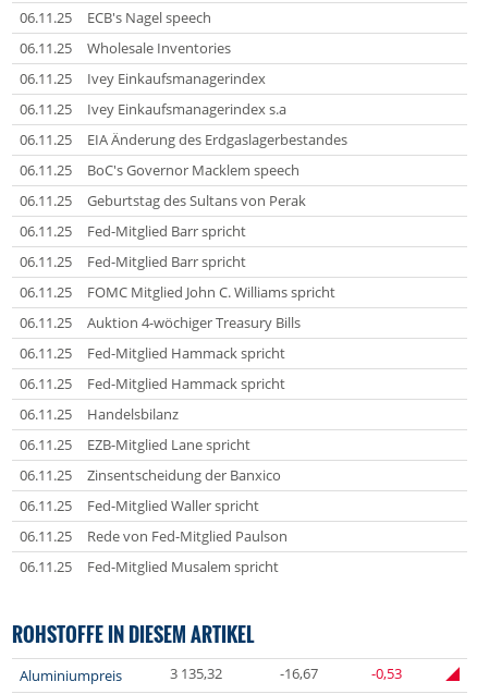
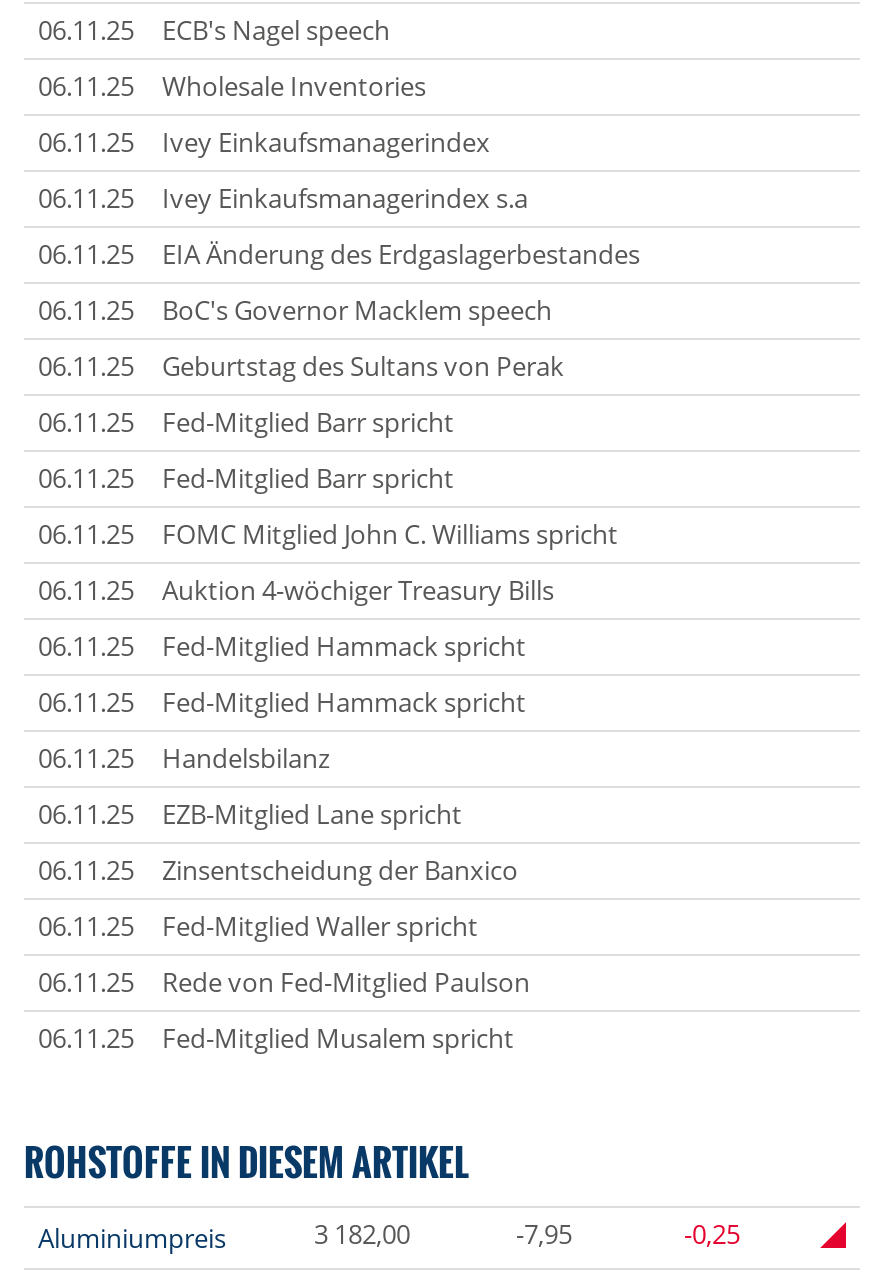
- 3 135,32
+ 3 182,00

- -16,67
+ -7,95

- -0,53
+ -0,25
